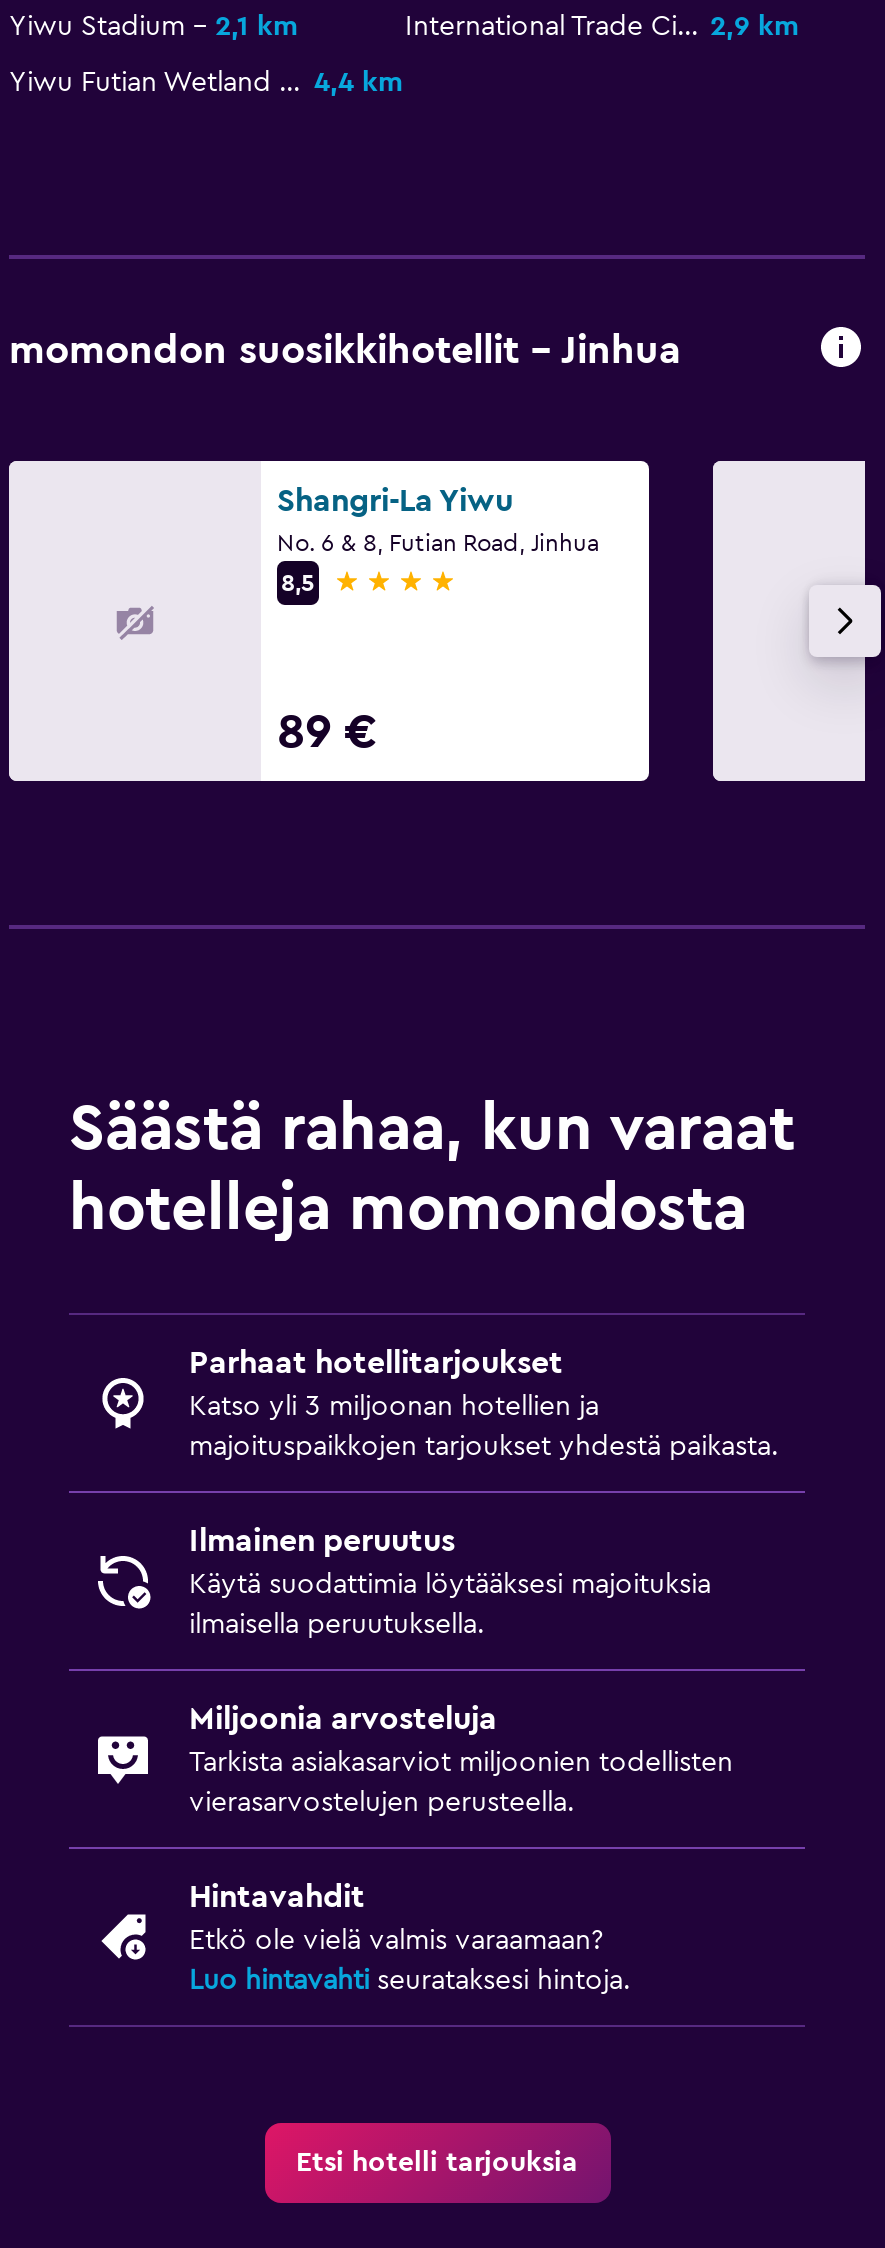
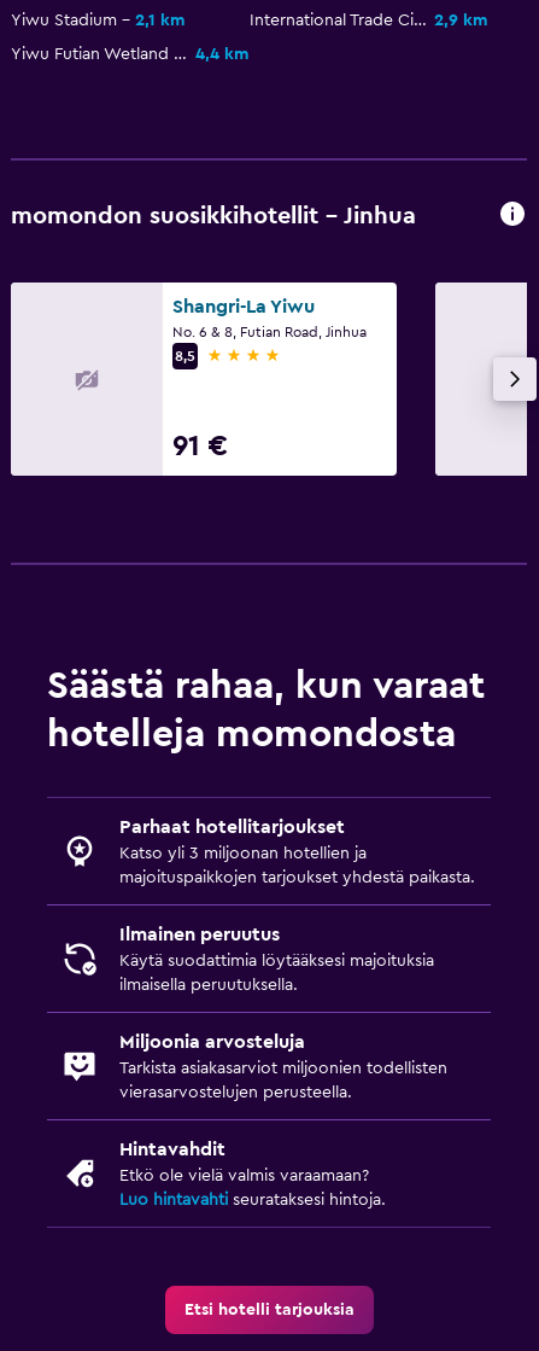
- 89 €
+ 91 €
